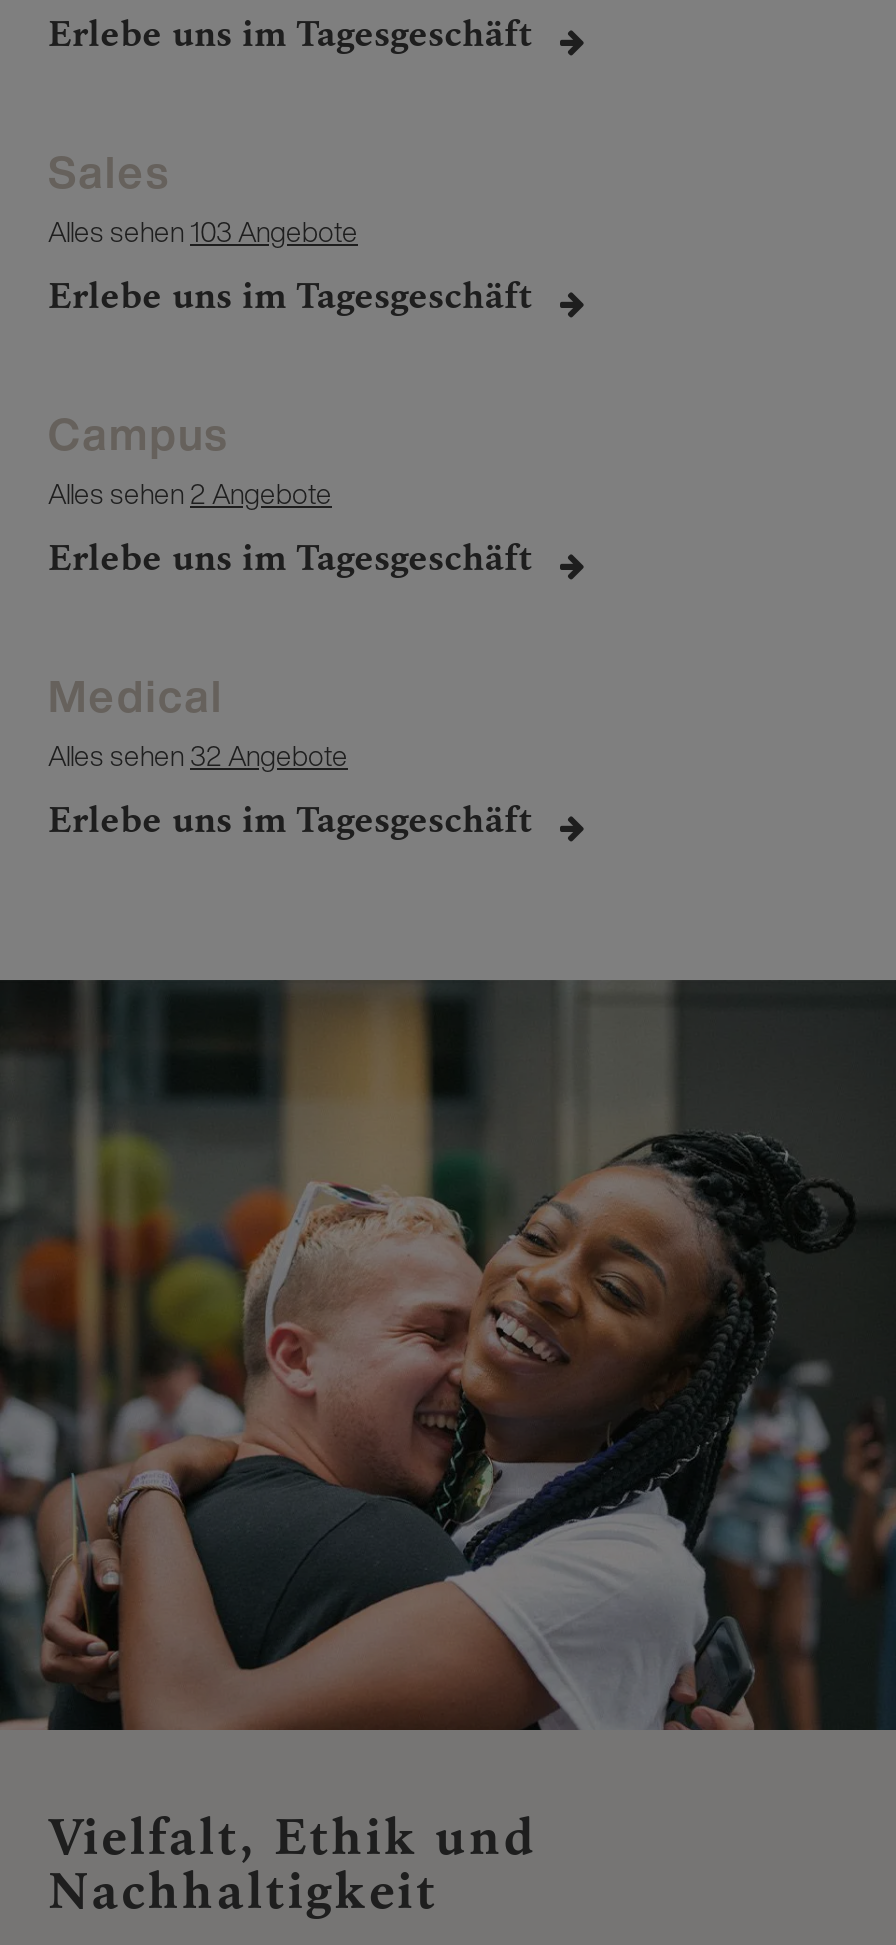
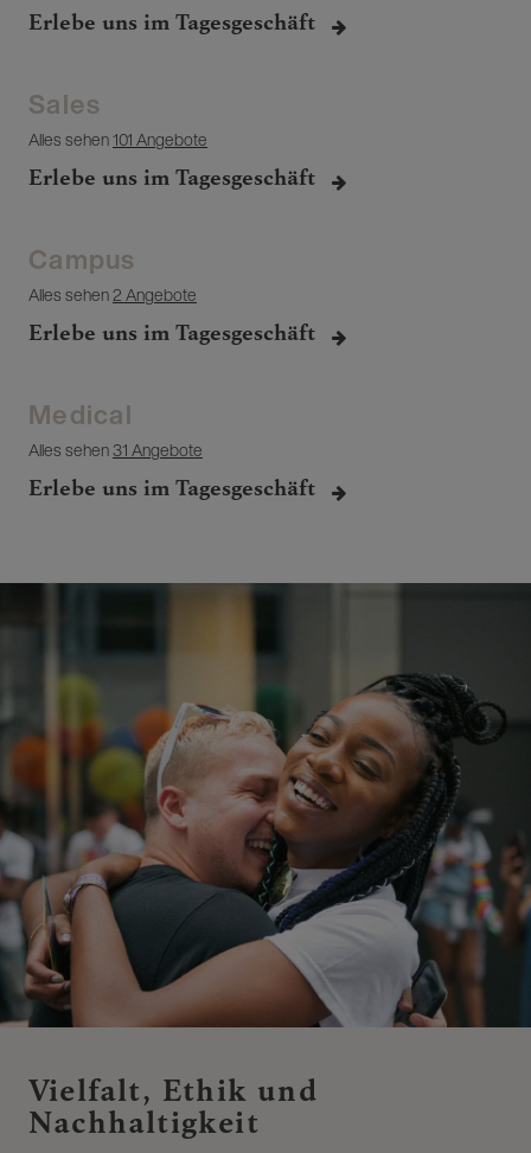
- Alles sehen 103 Angebote
+ Alles sehen 101 Angebote

- Alles sehen 32 Angebote
+ Alles sehen 31 Angebote
